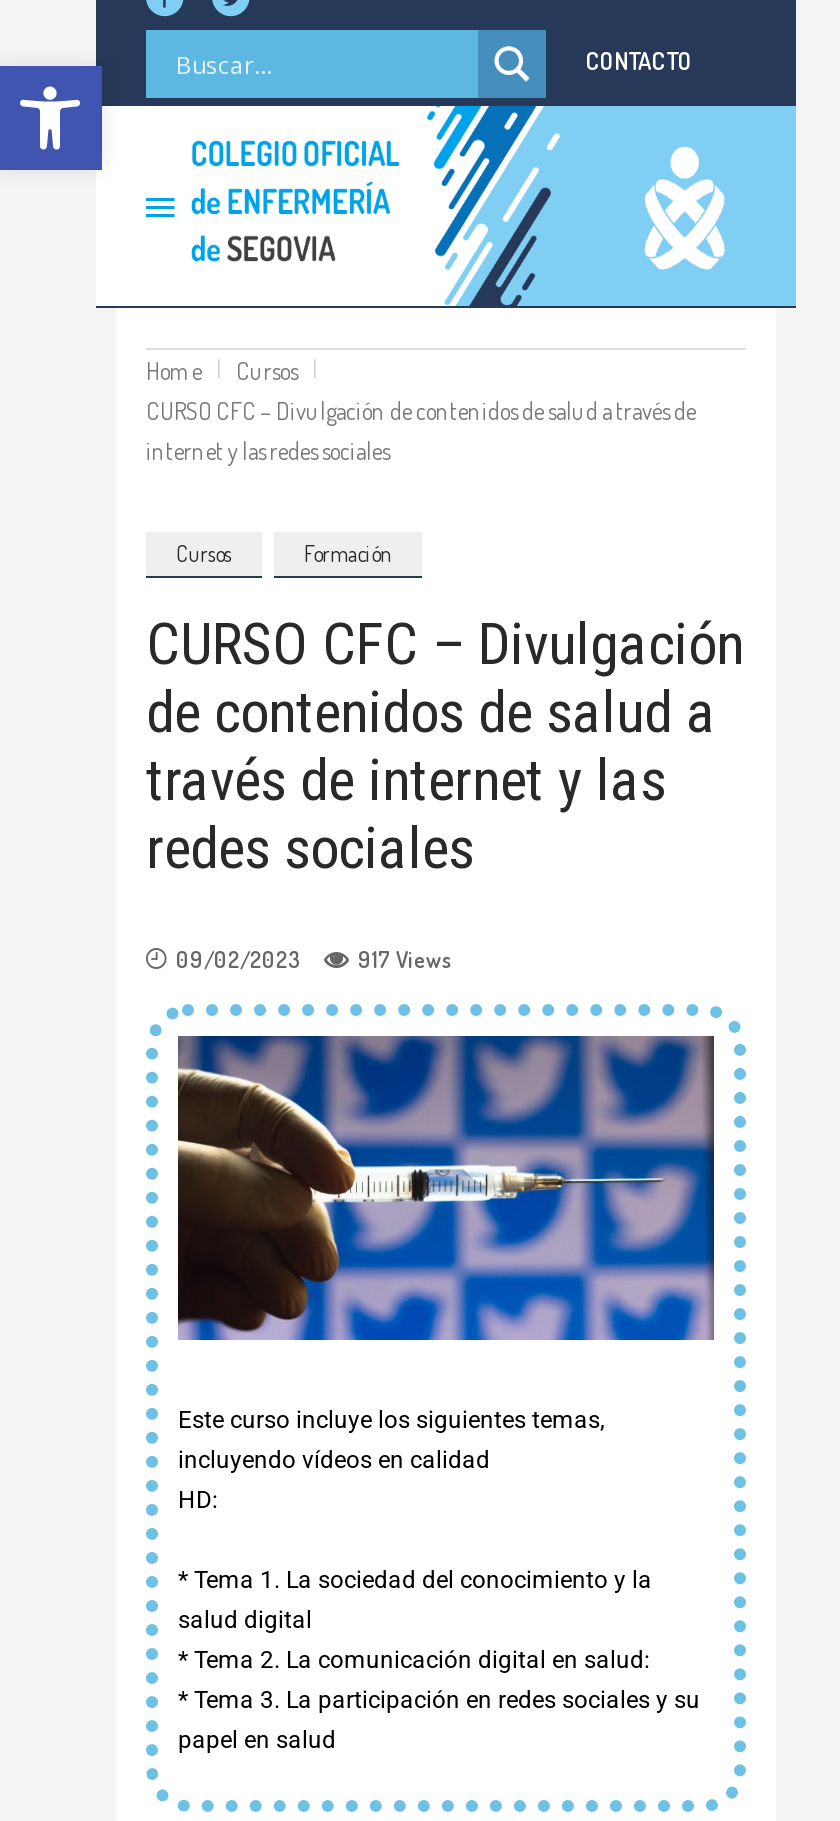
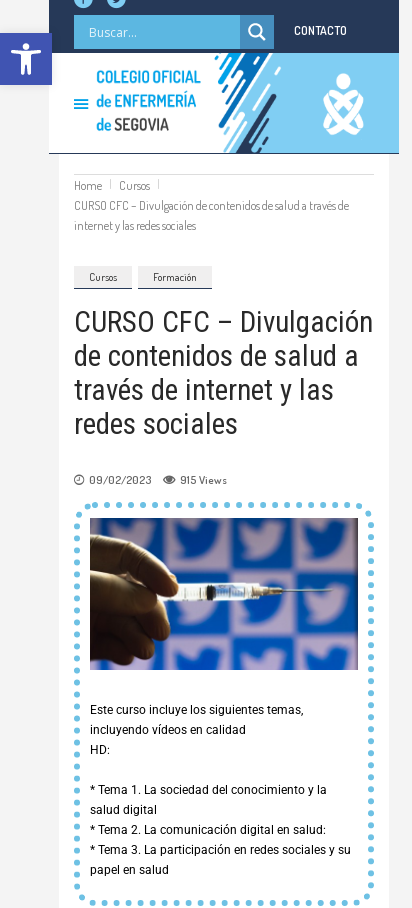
- 917 Views
+ 915 Views
